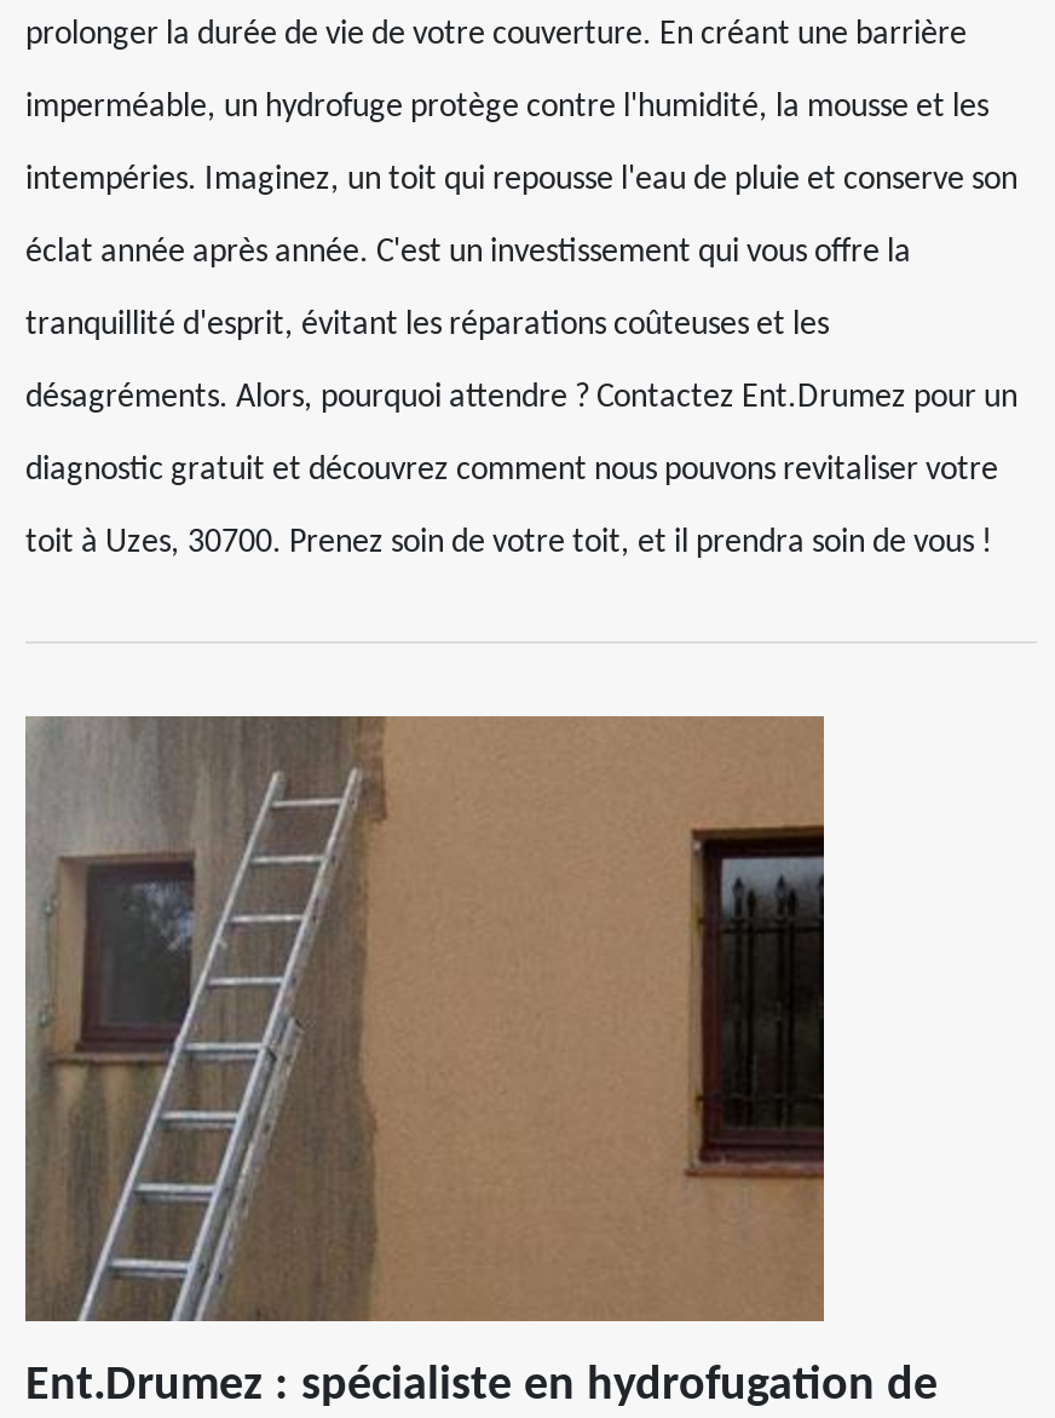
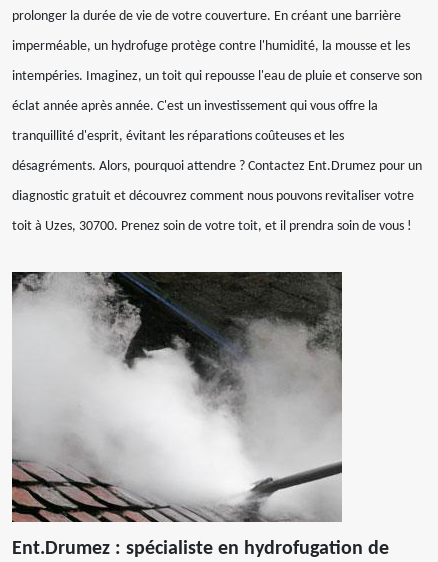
- [image]
+ [image]
